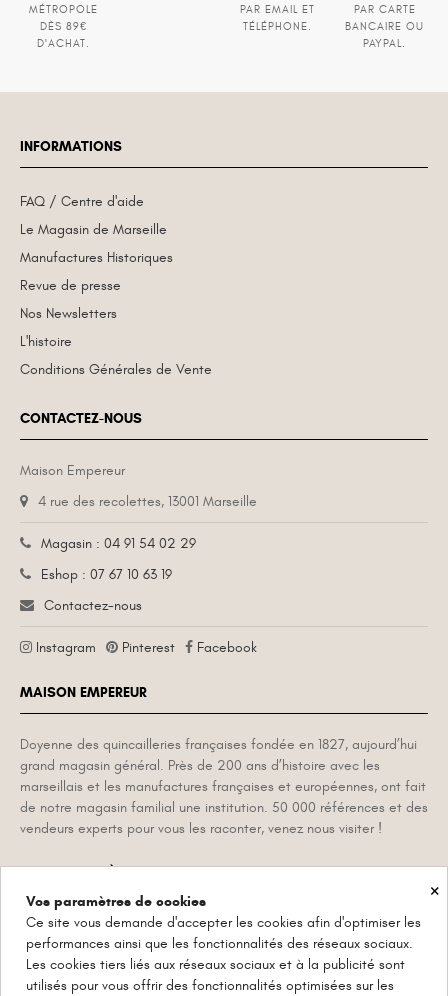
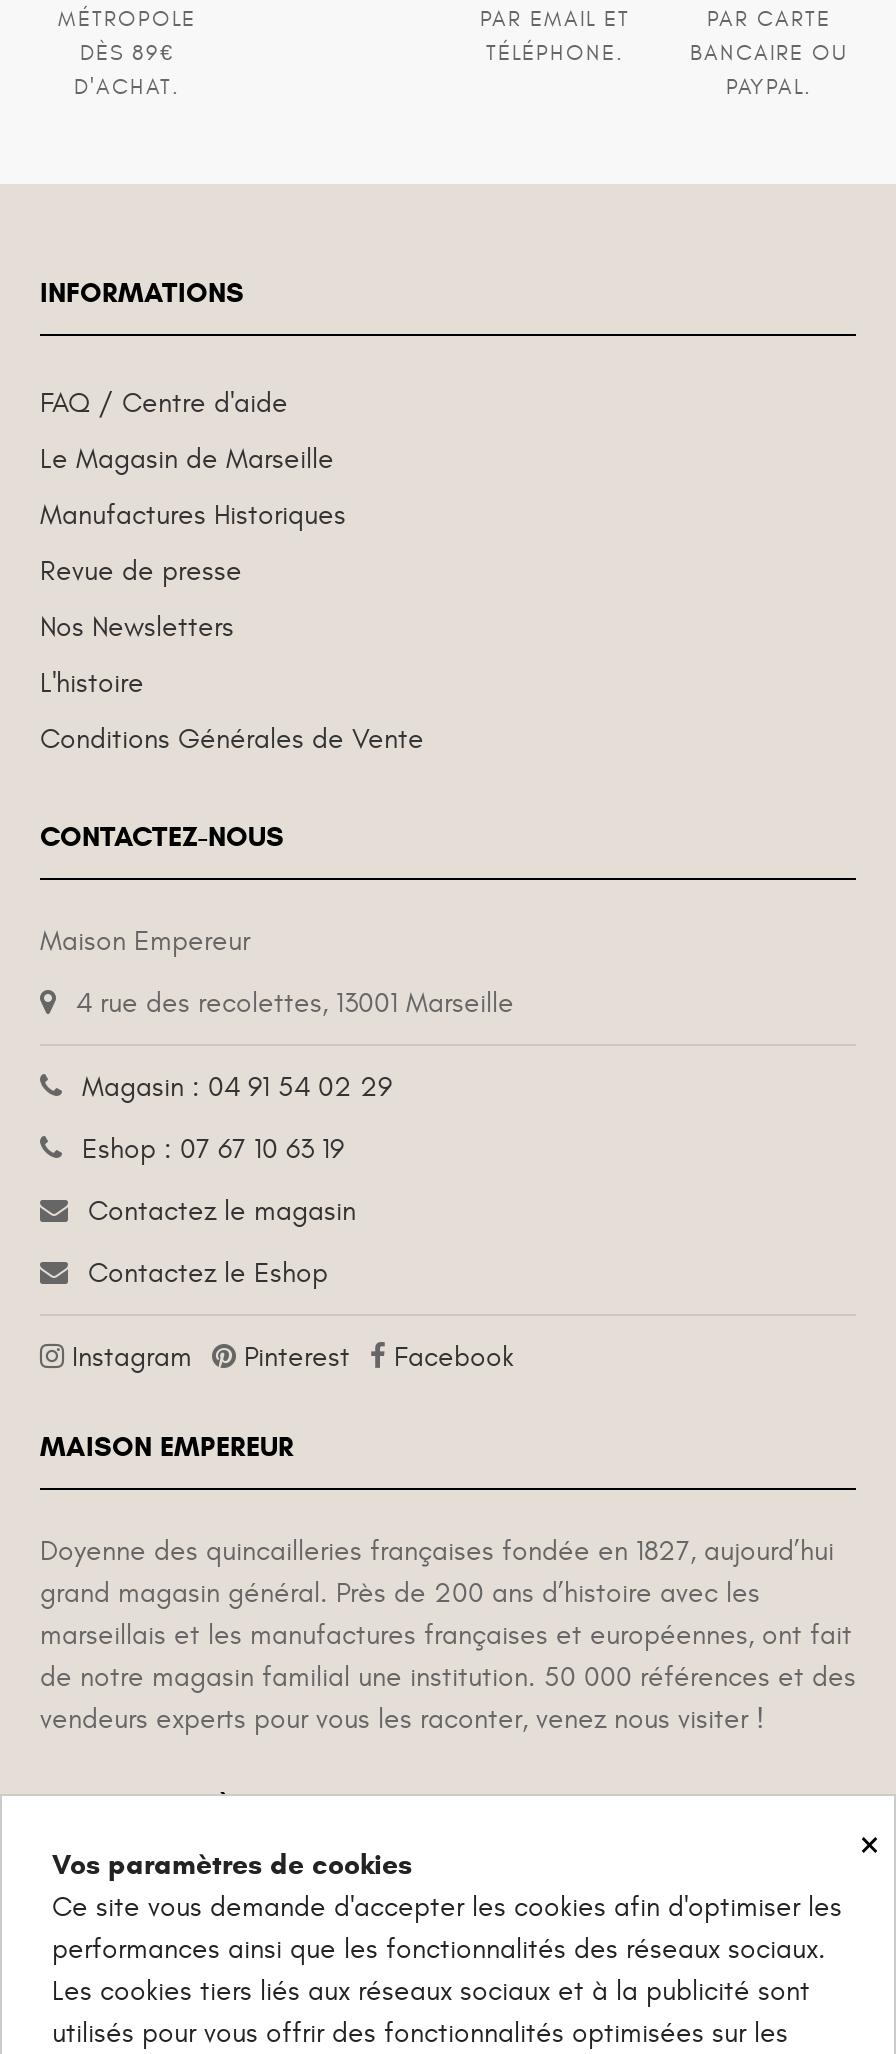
- Contactez-nous
+ Contactez le magasin
+ Contactez le Eshop
